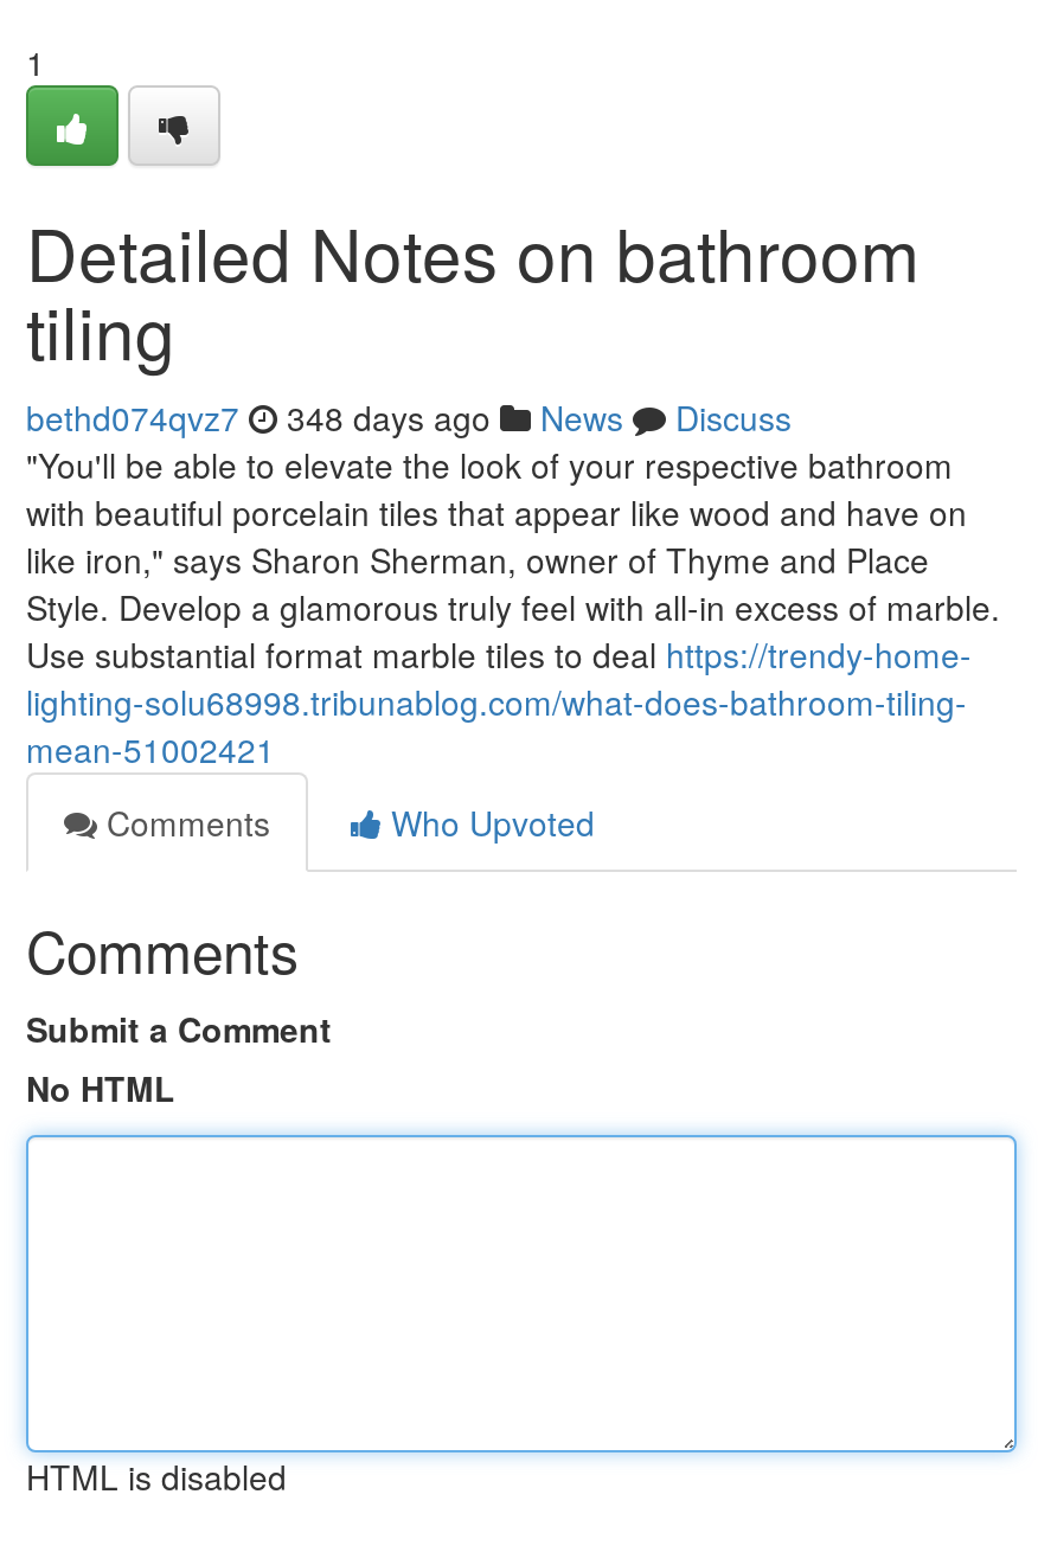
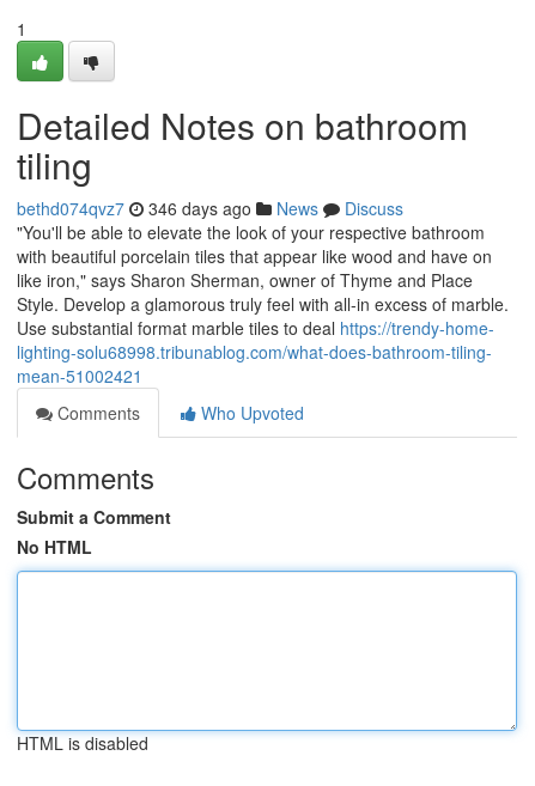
- bethd074qvz7 348 days ago News Discuss
+ bethd074qvz7 346 days ago News Discuss
